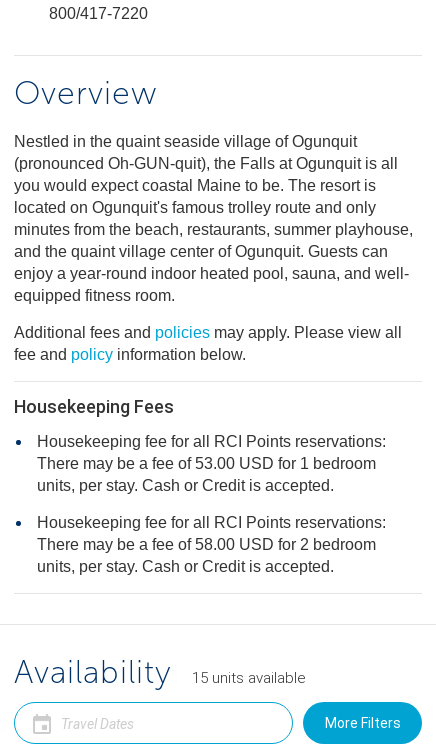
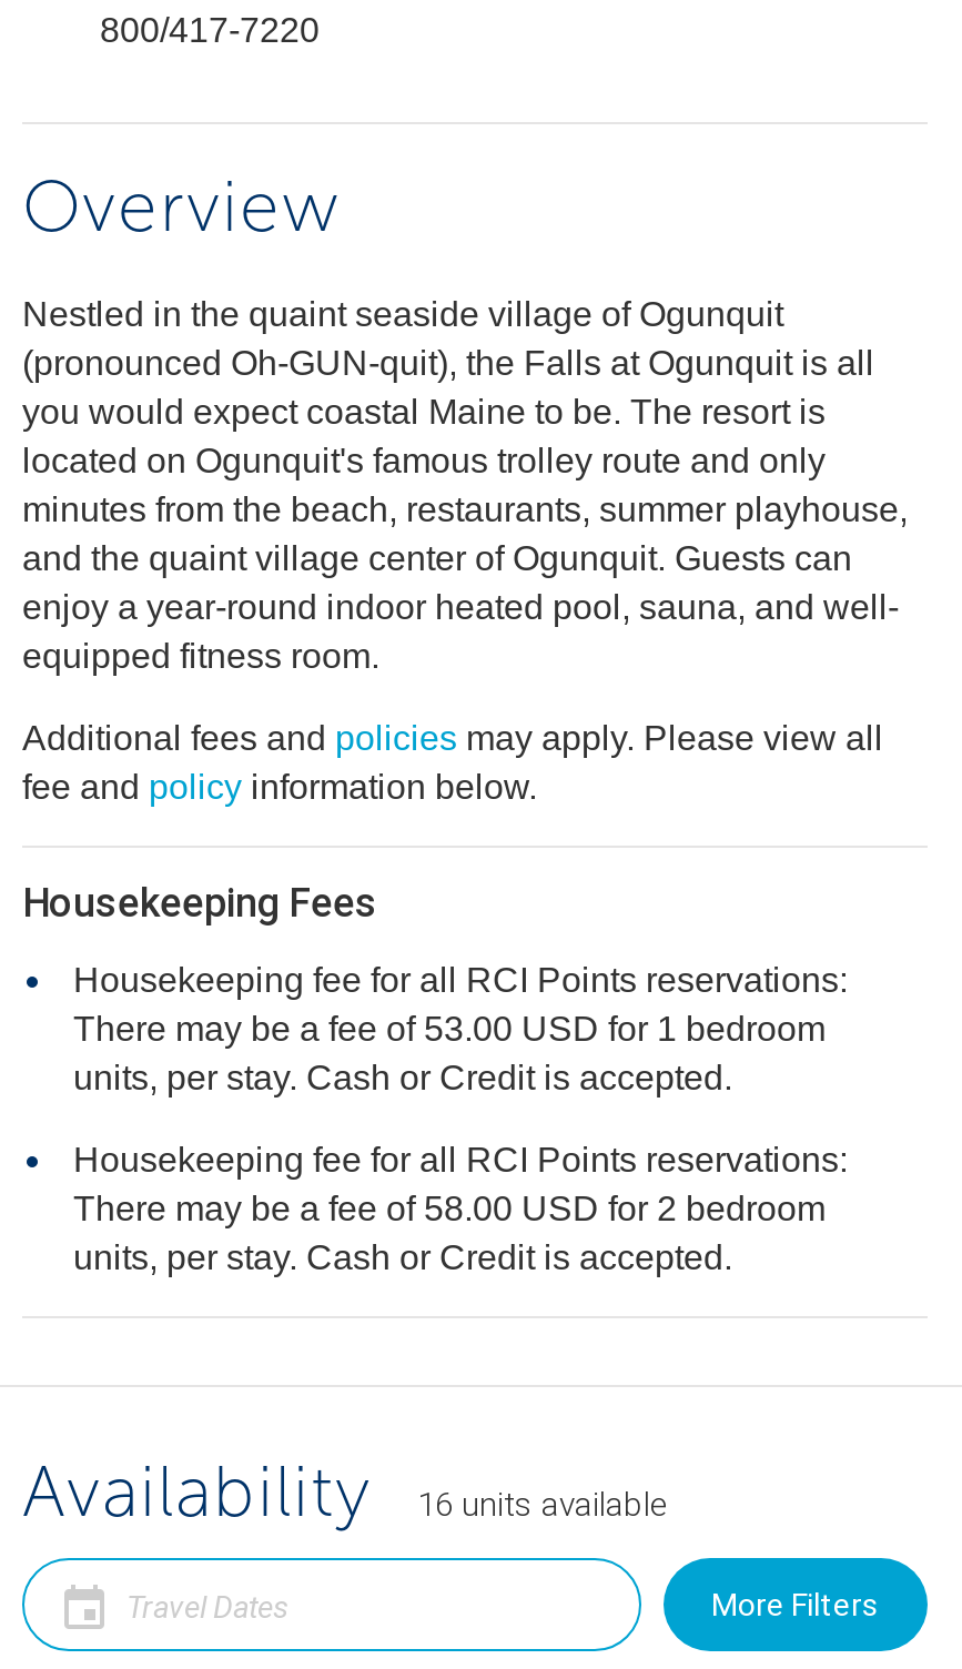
- 15 units available
+ 16 units available
